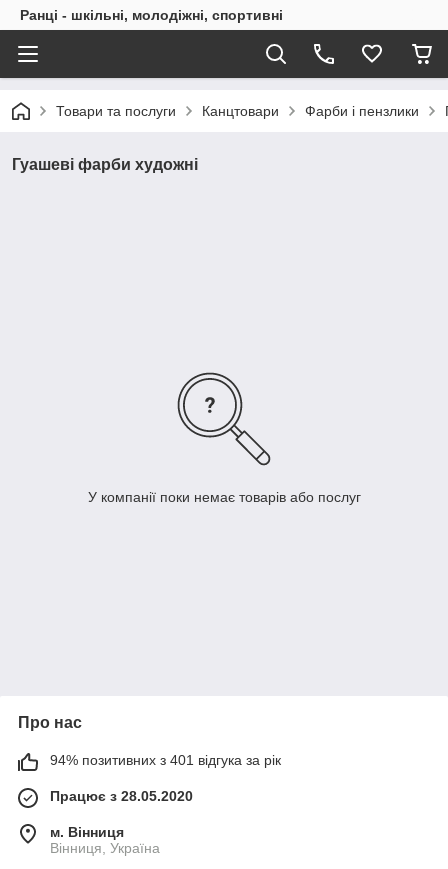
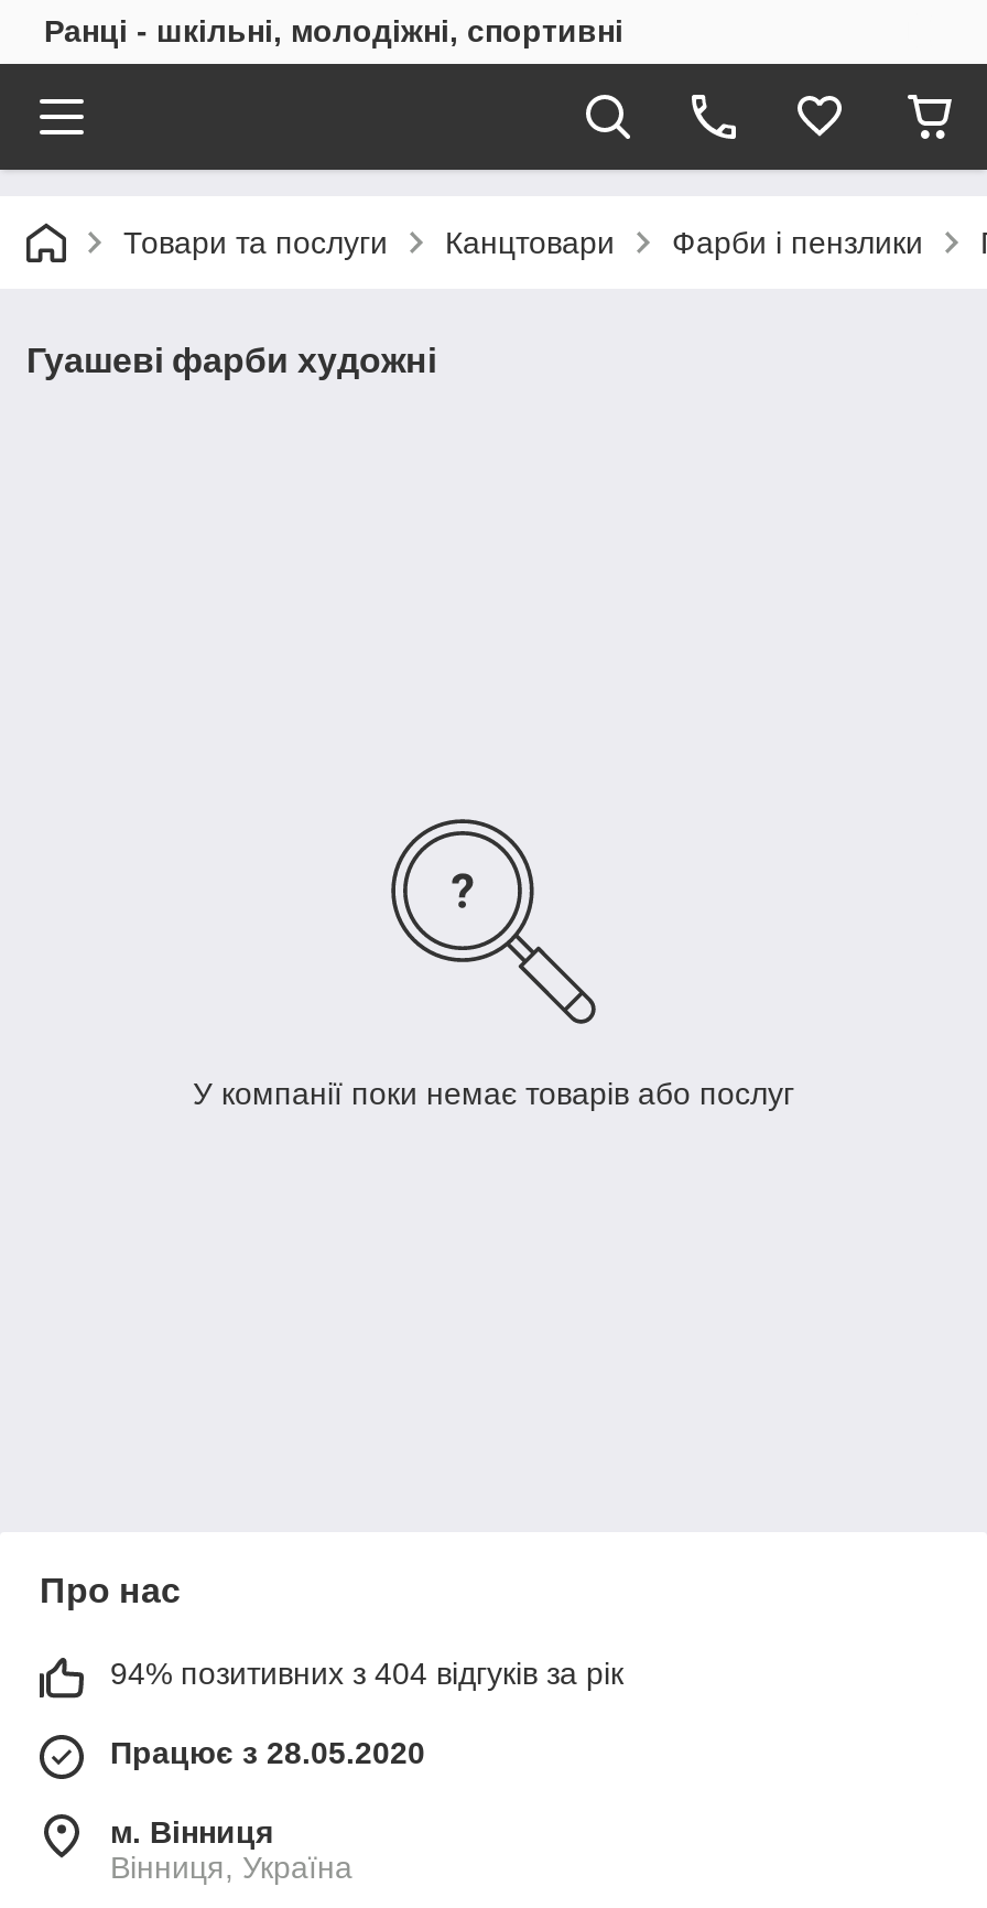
- 94% позитивних з 401 відгука за рік
+ 94% позитивних з 404 відгуків за рік
